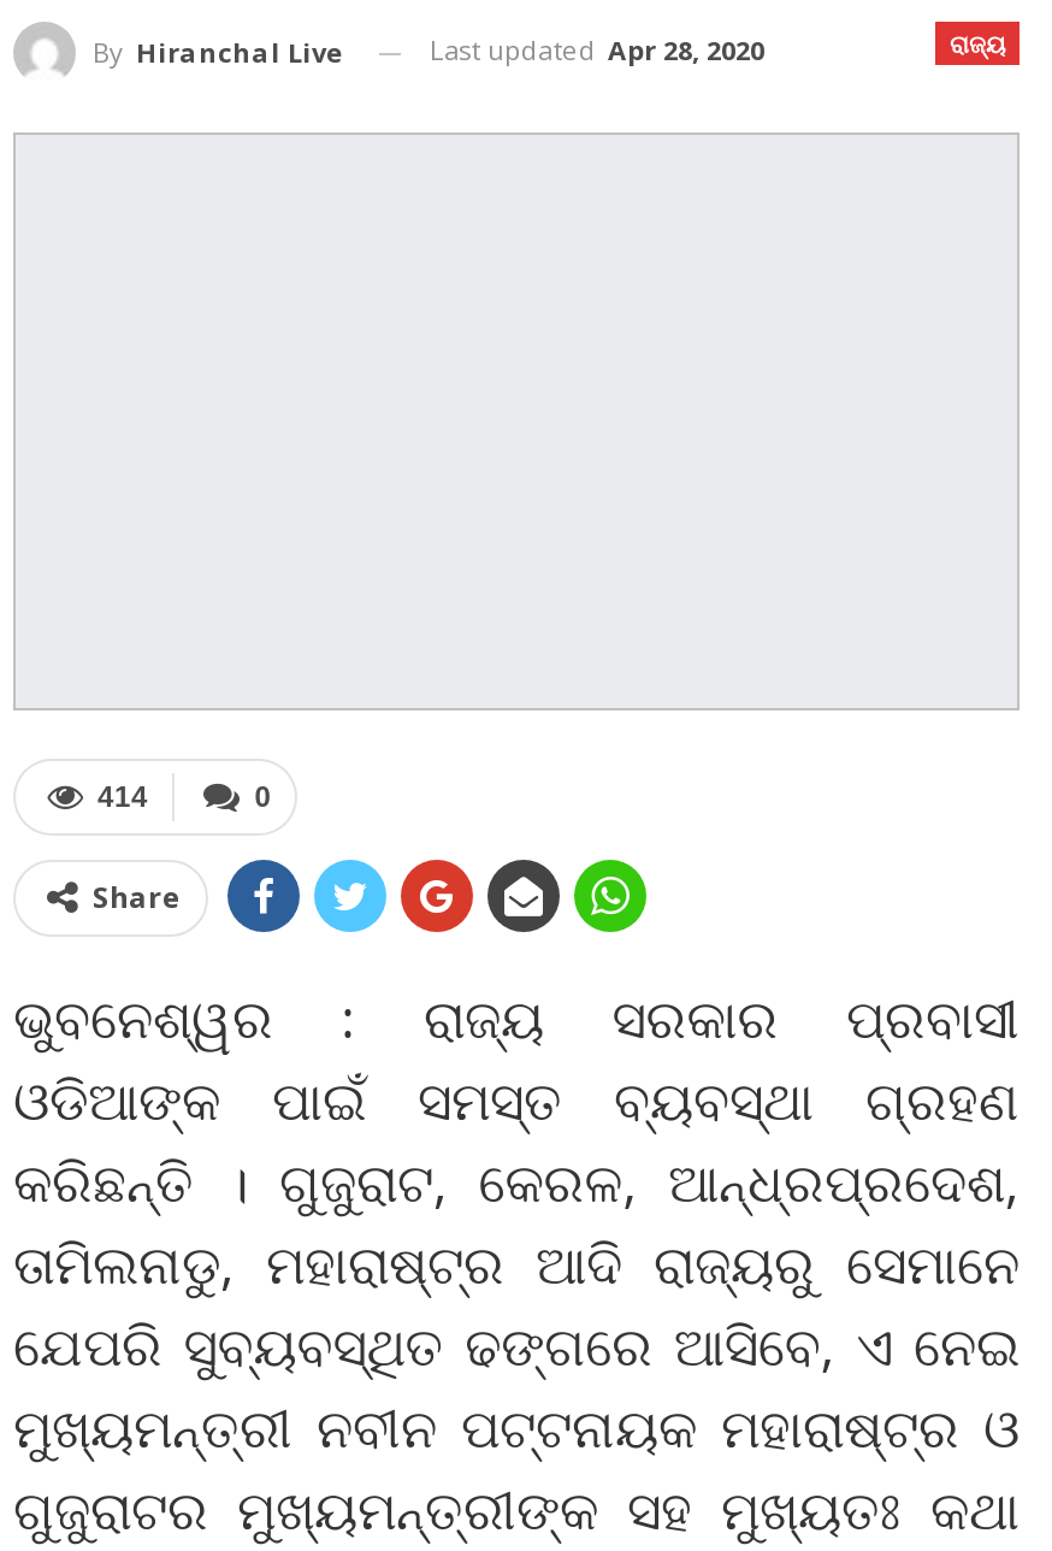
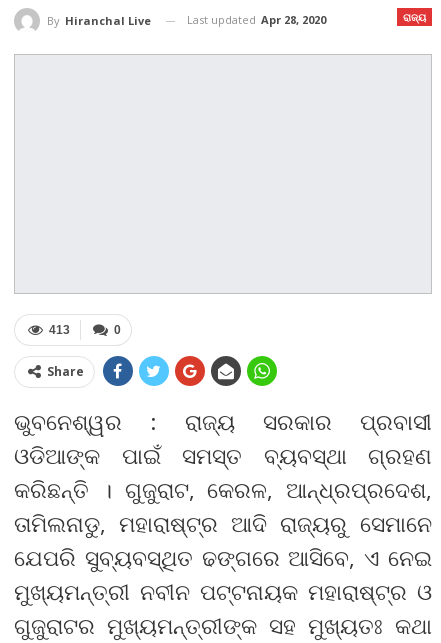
- 414
+ 413
